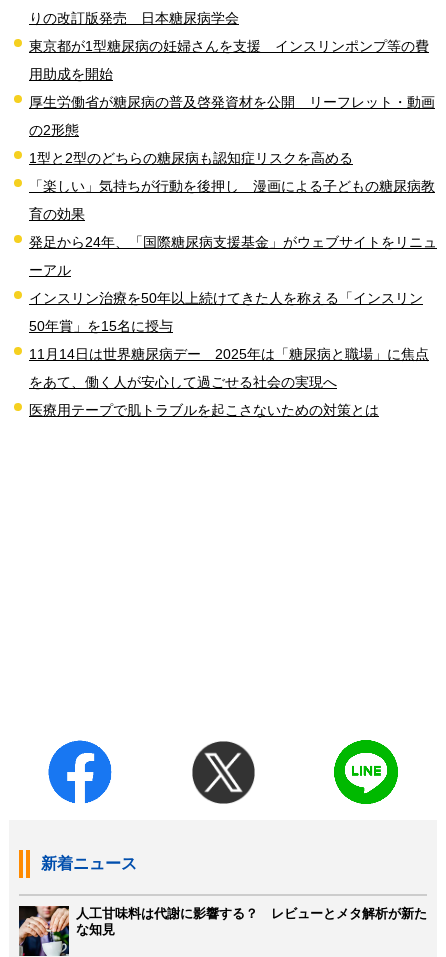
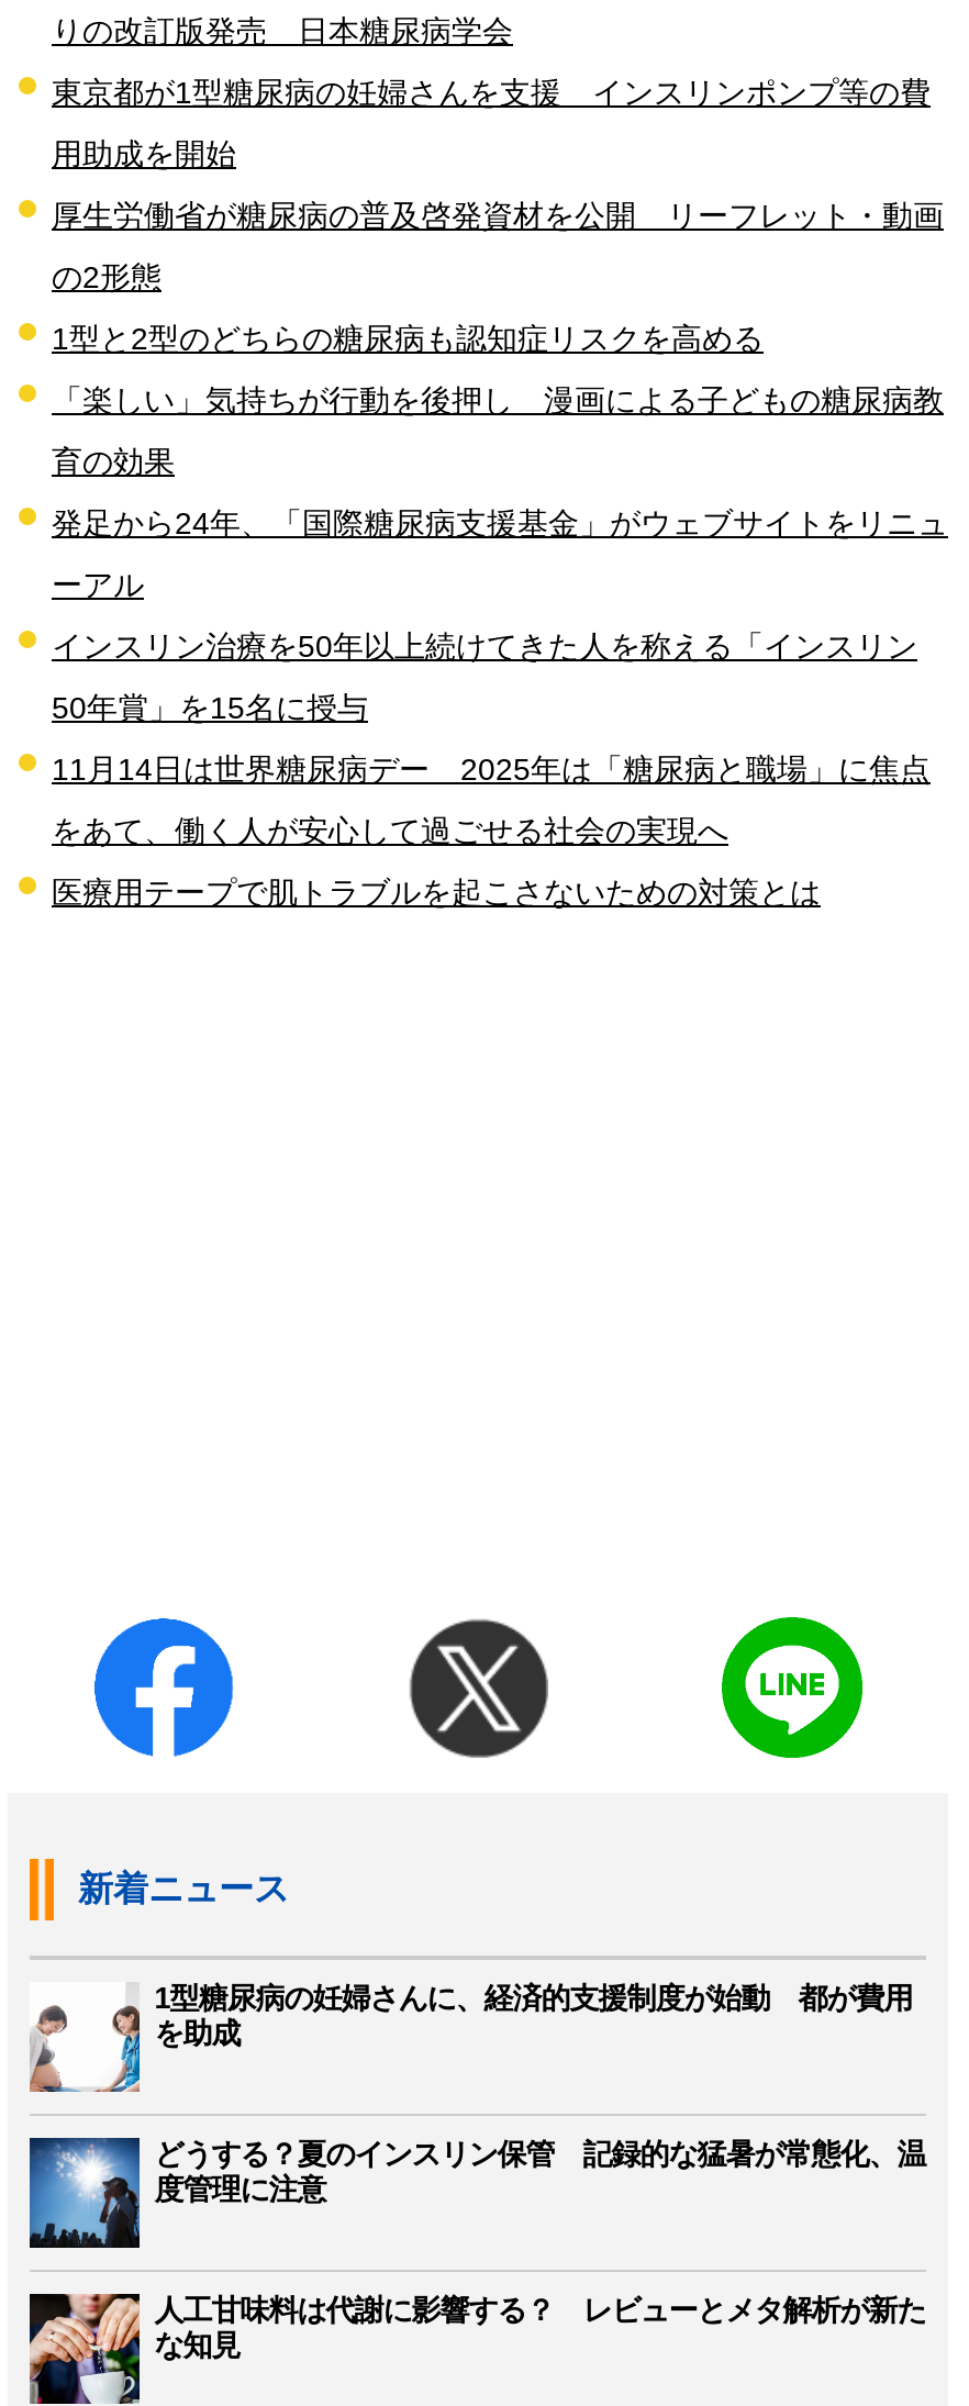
+ [image]
+ どうする？夏のインスリン保管 記録的な猛暑が常態化、温
+ 度管理に注意

+ [image]
+ 1型糖尿病の妊婦さんに、経済的支援制度が始動 都が費用
+ を助成
